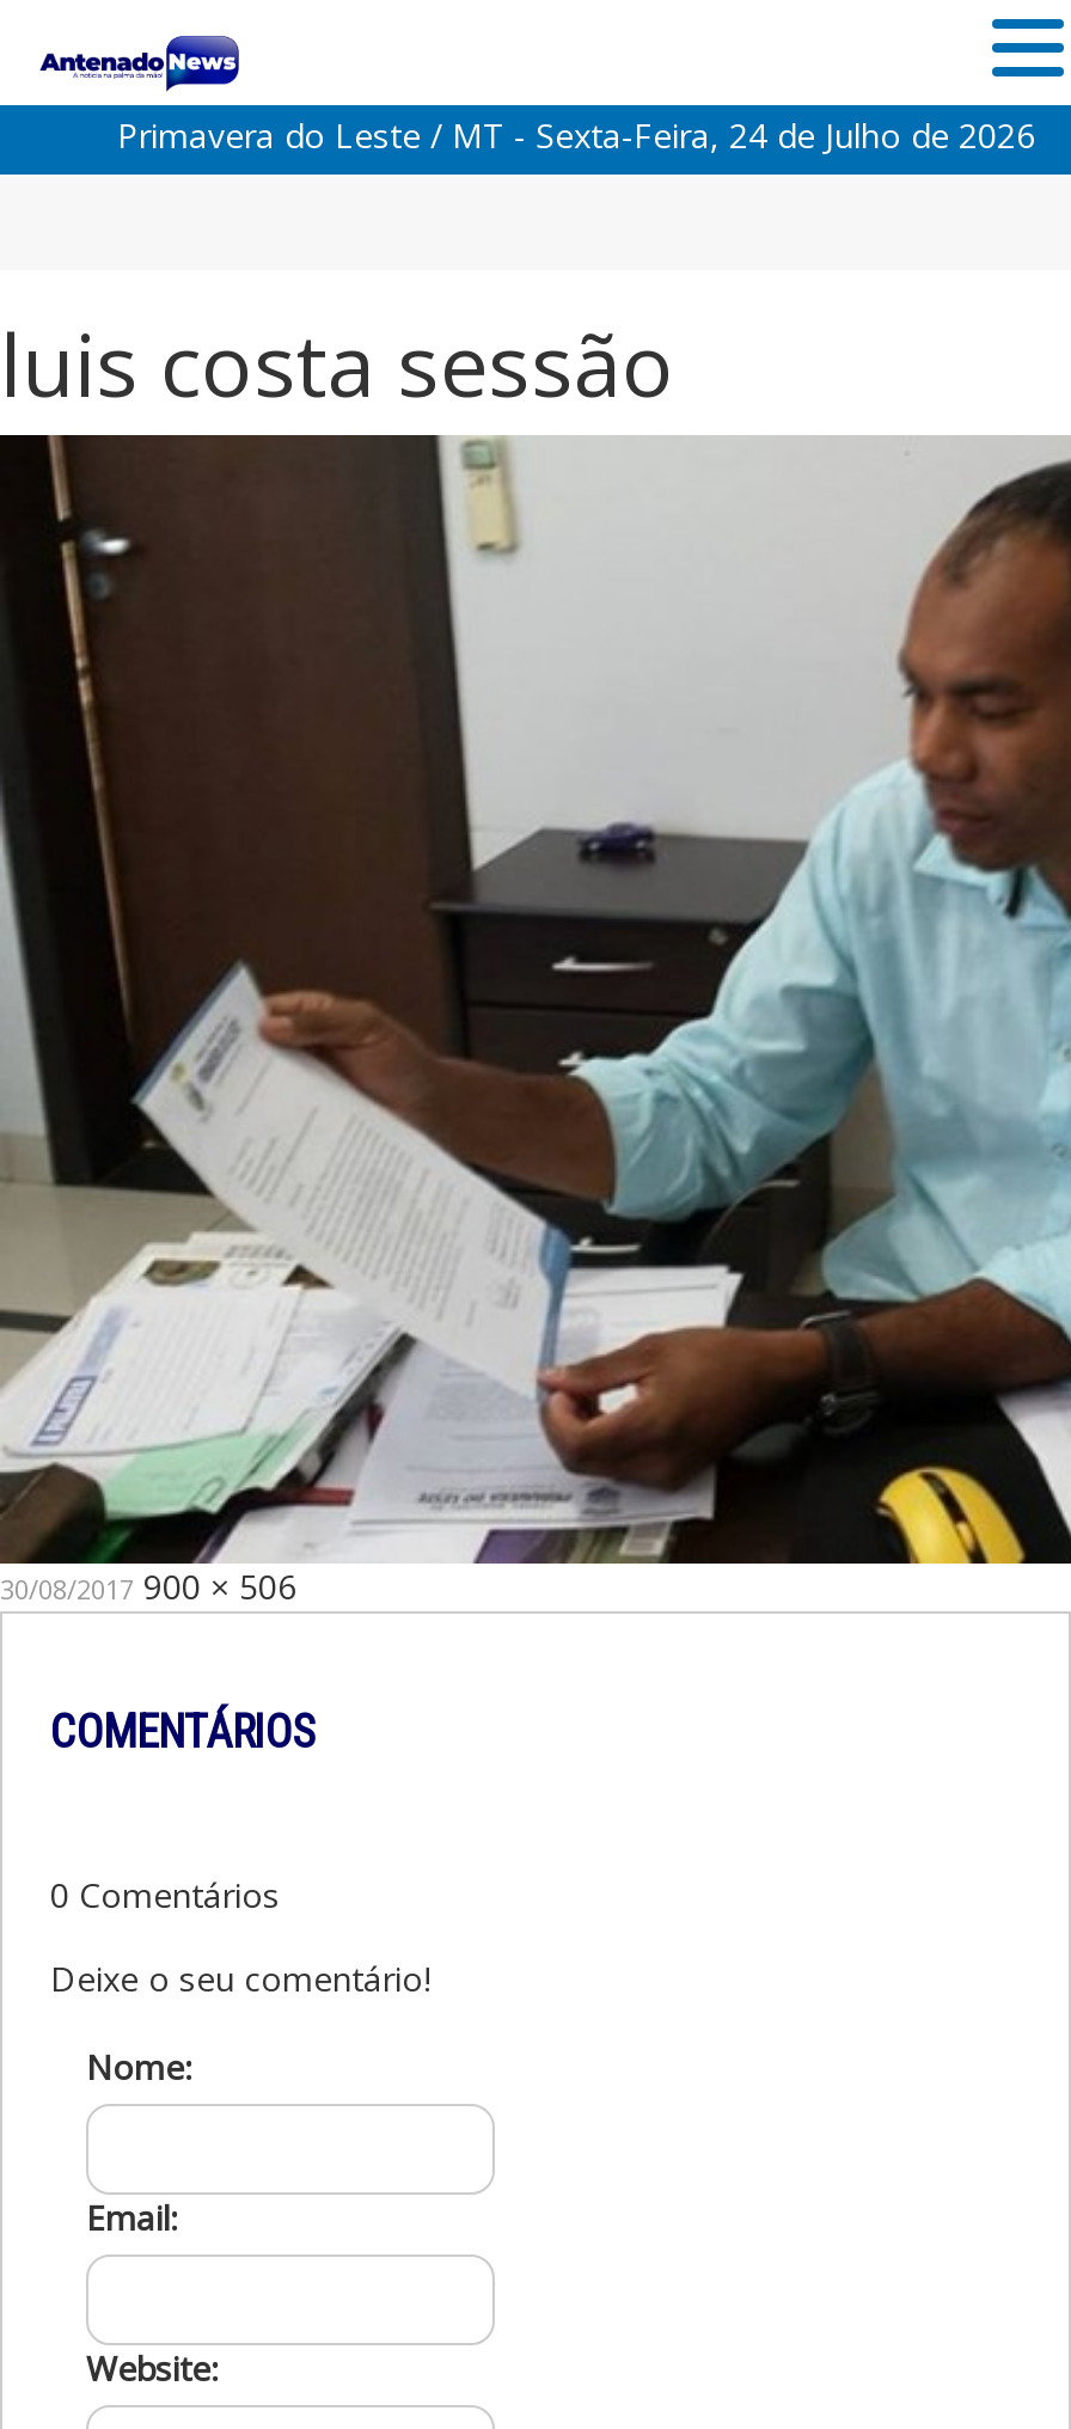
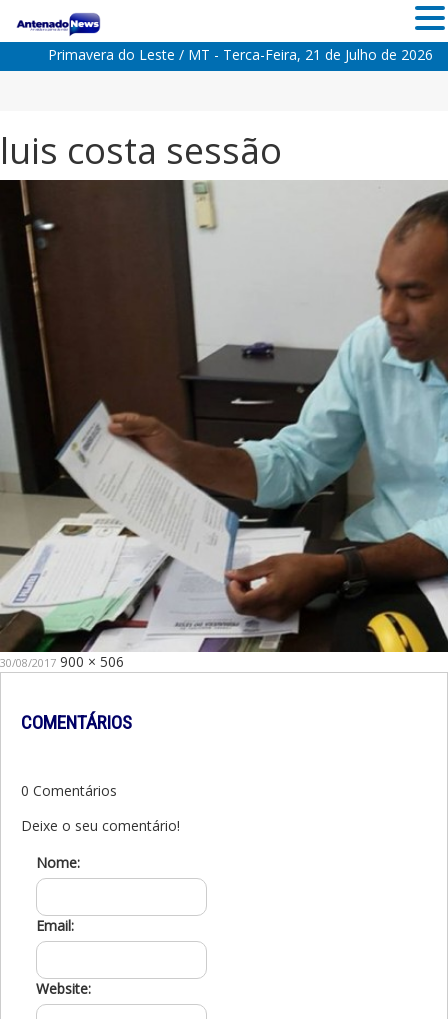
- Primavera do Leste / MT - Sexta-Feira, 24 de Julho de 2026
+ Primavera do Leste / MT - Terca-Feira, 21 de Julho de 2026
